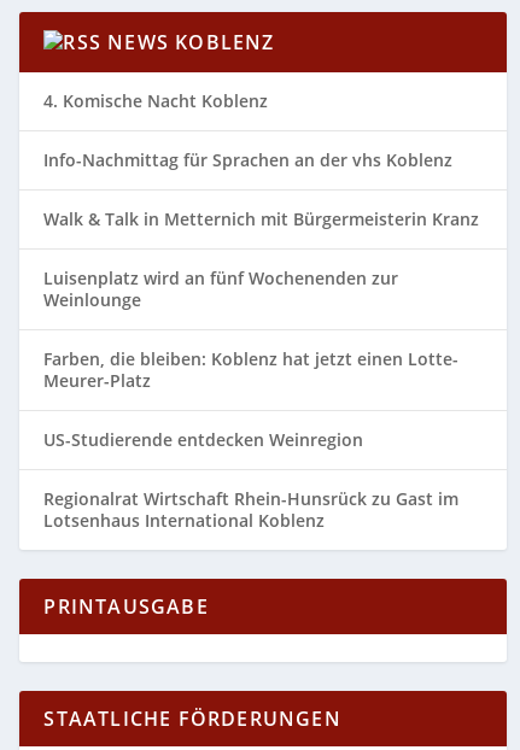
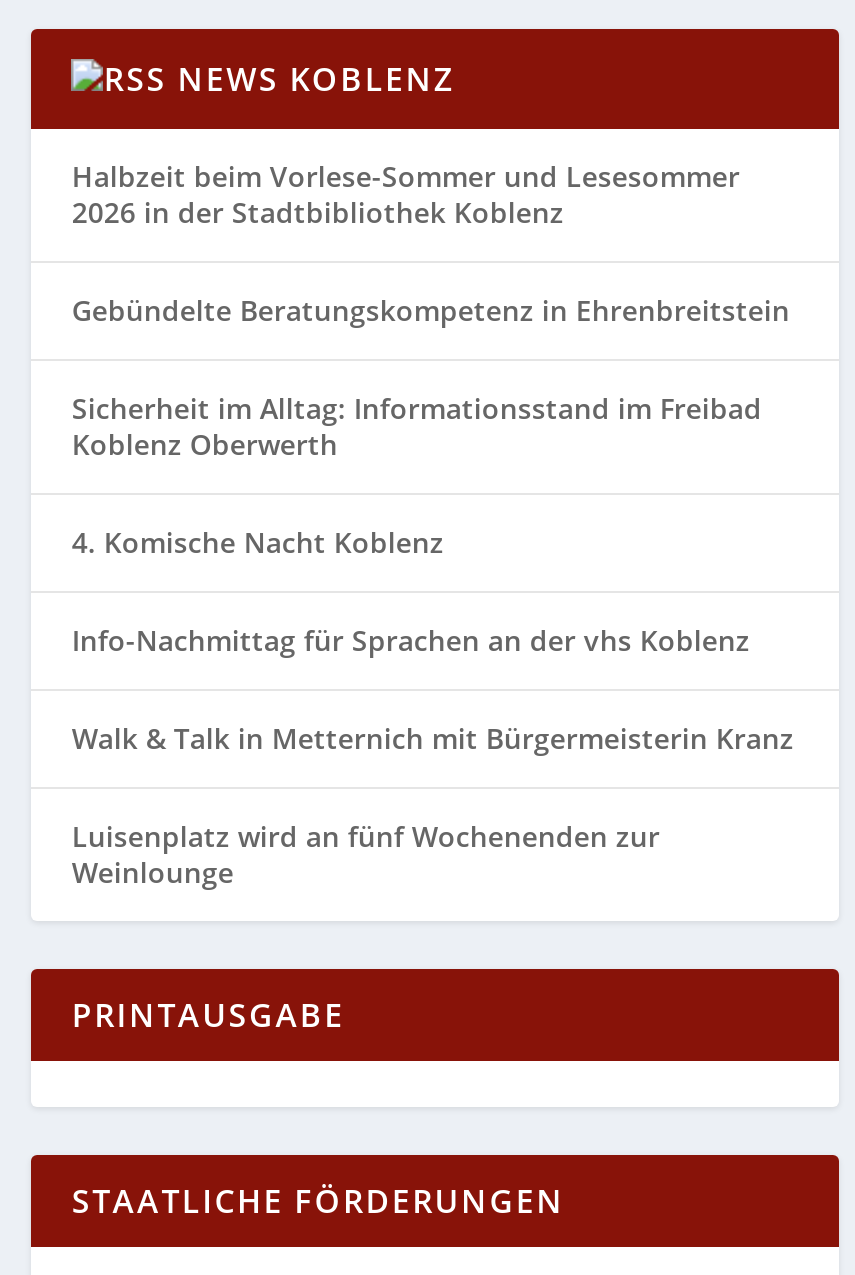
+ Halbzeit beim Vorlese-Sommer und Lesesommer
+ 2026 in der Stadtbibliothek Koblenz
+ Gebündelte Beratungskompetenz in Ehrenbreitstein
+ Sicherheit im Alltag: Informationsstand im Freibad
+ Koblenz Oberwerth

moved down: 4. Komische Nacht Koblenz | Info-Nachmittag für Sprachen an der vhs Koblenz | Walk & Talk in Metternich mit Bürgermeisterin Kranz | Luisenplatz wird an fünf Wochenenden zur | Weinlounge

- Farben, die bleiben: Koblenz hat jetzt einen Lotte-
- Meurer-Platz
- US-Studierende entdecken Weinregion
- Regionalrat Wirtschaft Rhein-Hunsrück zu Gast im
- Lotsenhaus International Koblenz
